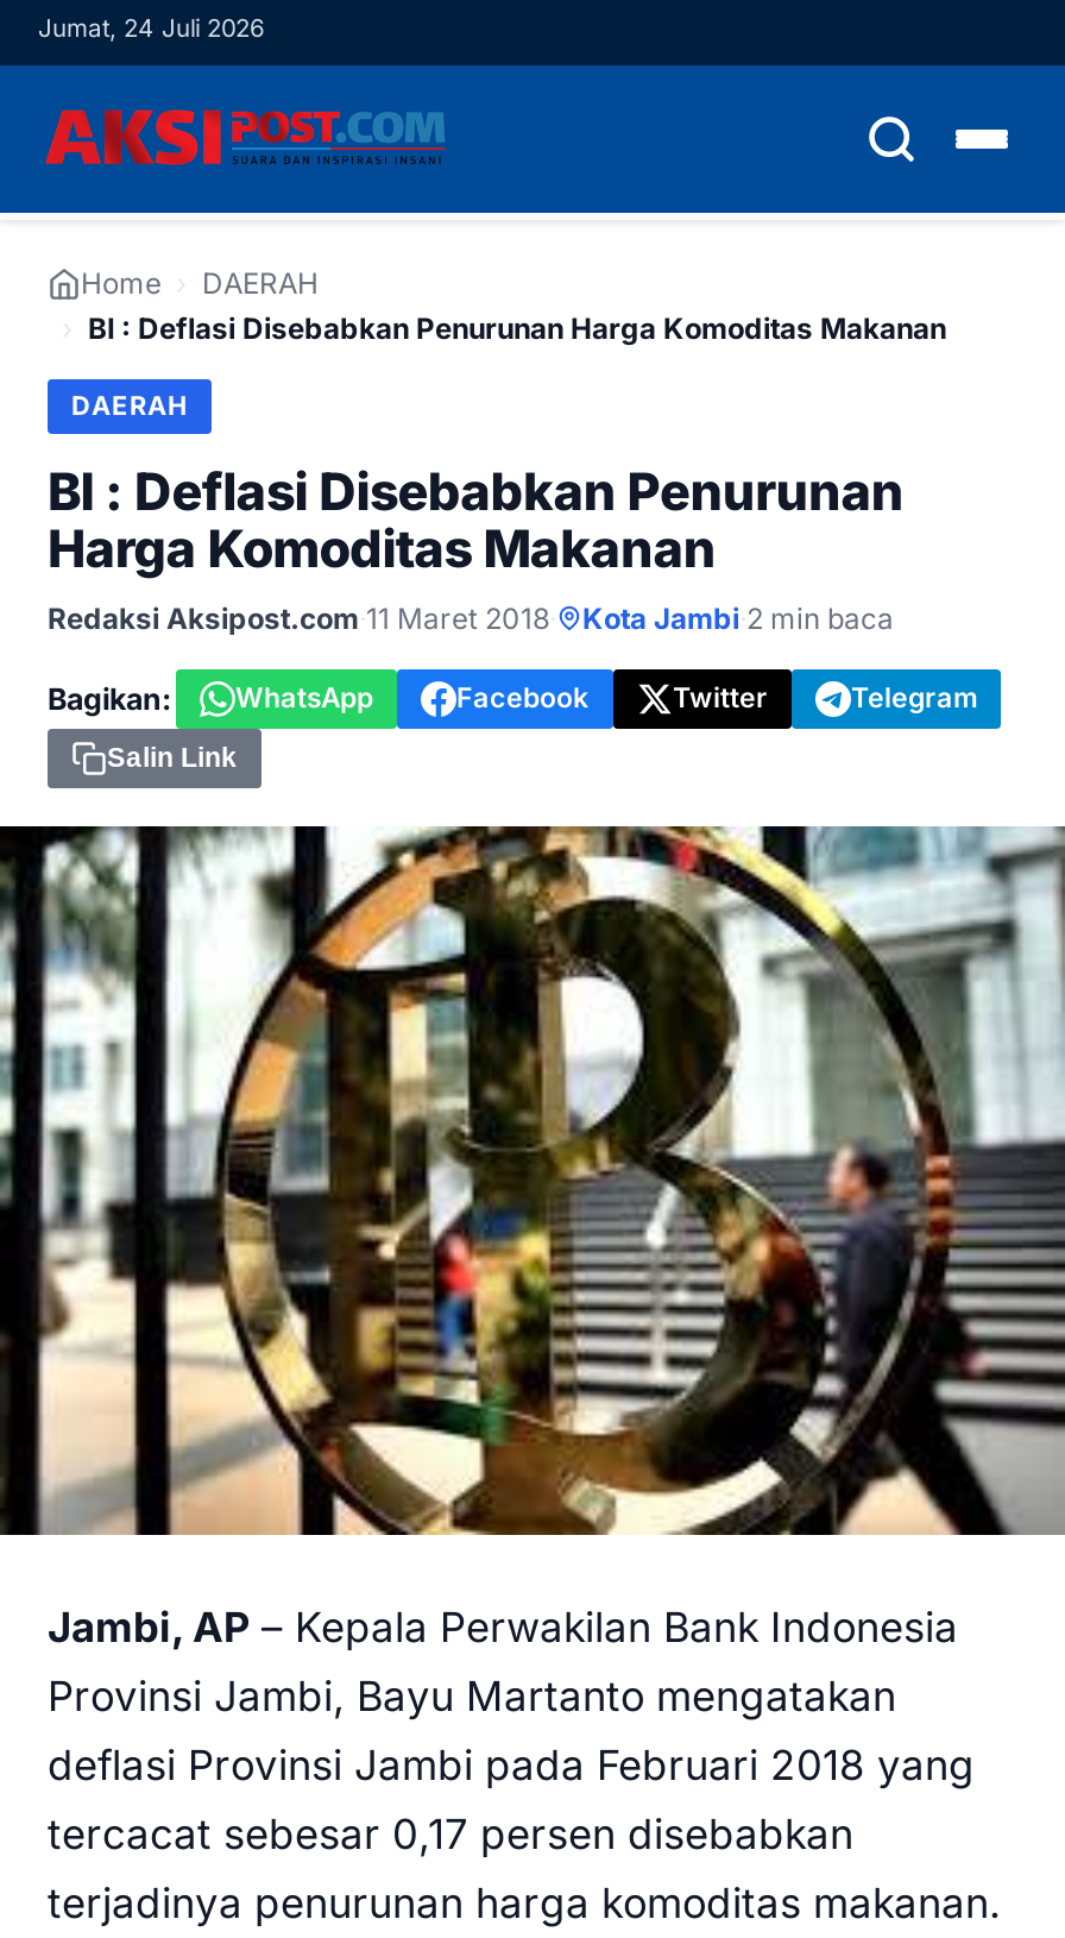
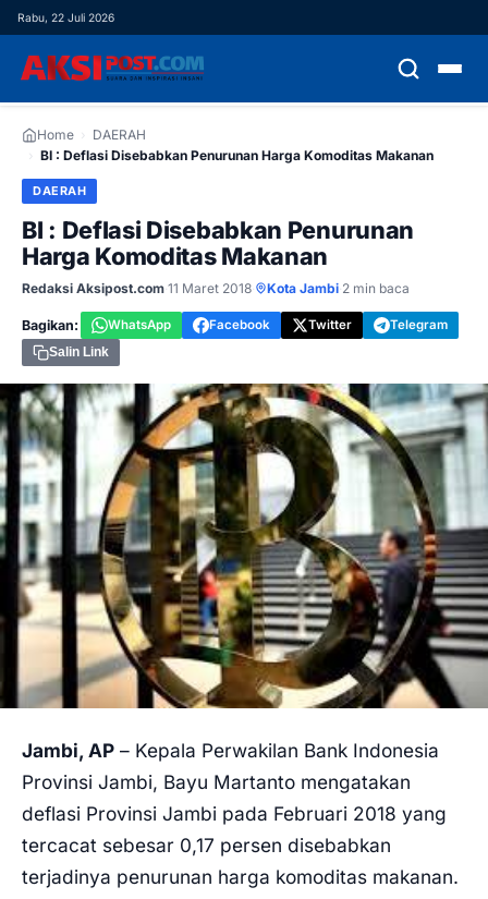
- Jumat, 24 Juli 2026
+ Rabu, 22 Juli 2026
